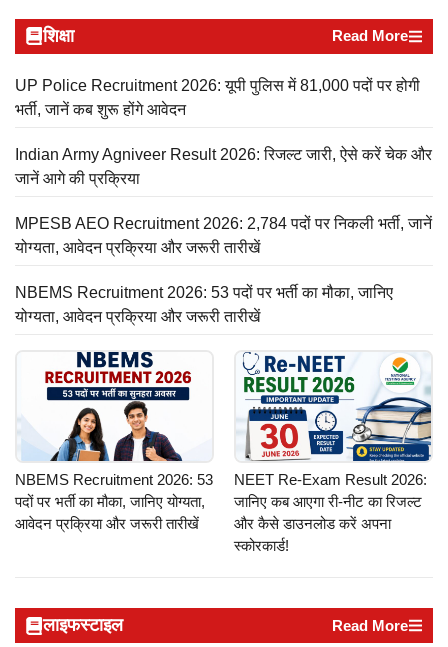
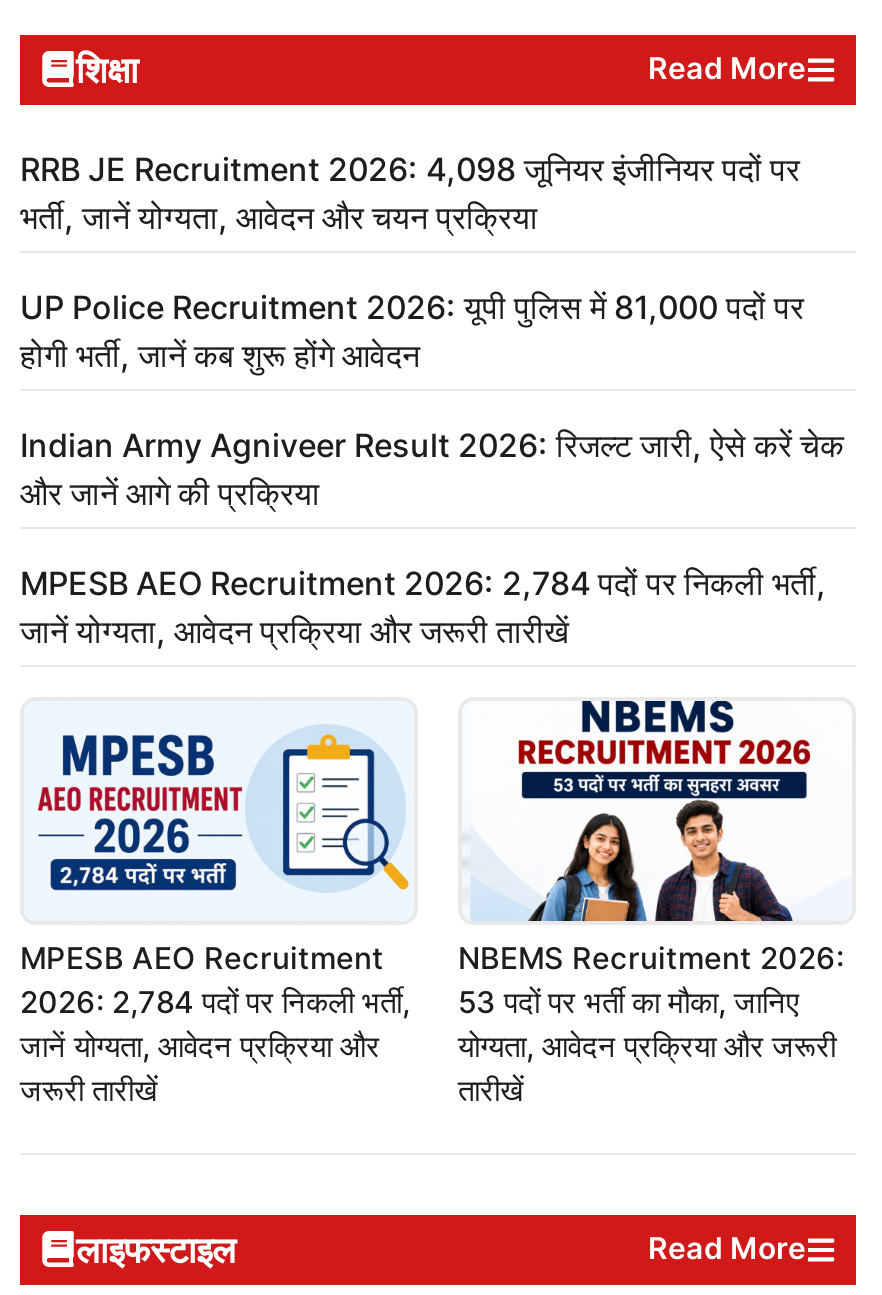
- UP Police Recruitment 2026: यूपी पुलिस में 81,000 पदों पर होगी
- भर्ती, जानें कब शुरू होंगे आवेदन
+ RRB JE Recruitment 2026: 4,098 जूनियर इंजीनियर पदों पर
+ भर्ती, जानें योग्यता, आवेदन और चयन प्रक्रिया

- Indian Army Agniveer Result 2026: रिजल्ट जारी, ऐसे करें चेक और
- जानें आगे की प्रक्रिया
+ UP Police Recruitment 2026: यूपी पुलिस में 81,000 पदों पर
+ होगी भर्ती, जानें कब शुरू होंगे आवेदन

- MPESB AEO Recruitment 2026: 2,784 पदों पर निकली भर्ती, जानें
- योग्यता, आवेदन प्रक्रिया और जरूरी तारीखें
+ Indian Army Agniveer Result 2026: रिजल्ट जारी, ऐसे करें चेक
+ और जानें आगे की प्रक्रिया

- NBEMS Recruitment 2026: 53 पदों पर भर्ती का मौका, जानिए
- योग्यता, आवेदन प्रक्रिया और जरूरी तारीखें
+ MPESB AEO Recruitment 2026: 2,784 पदों पर निकली भर्ती,
+ जानें योग्यता, आवेदन प्रक्रिया और जरूरी तारीखें

- [image]
- NBEMS Recruitment 2026: 53
- पदों पर भर्ती का मौका, जानिए योग्यता,
- आवेदन प्रक्रिया और जरूरी तारीखें
+ [image]
+ MPESB AEO Recruitment
+ 2026: 2,784 पदों पर निकली भर्ती,
+ जानें योग्यता, आवेदन प्रक्रिया और
+ जरूरी तारीखें

- [image]
- NEET Re-Exam Result 2026:
- जानिए कब आएगा री-नीट का रिजल्ट
- और कैसे डाउनलोड करें अपना
- स्कोरकार्ड!
+ [image]
+ NBEMS Recruitment 2026:
+ 53 पदों पर भर्ती का मौका, जानिए
+ योग्यता, आवेदन प्रक्रिया और जरूरी
+ तारीखें
